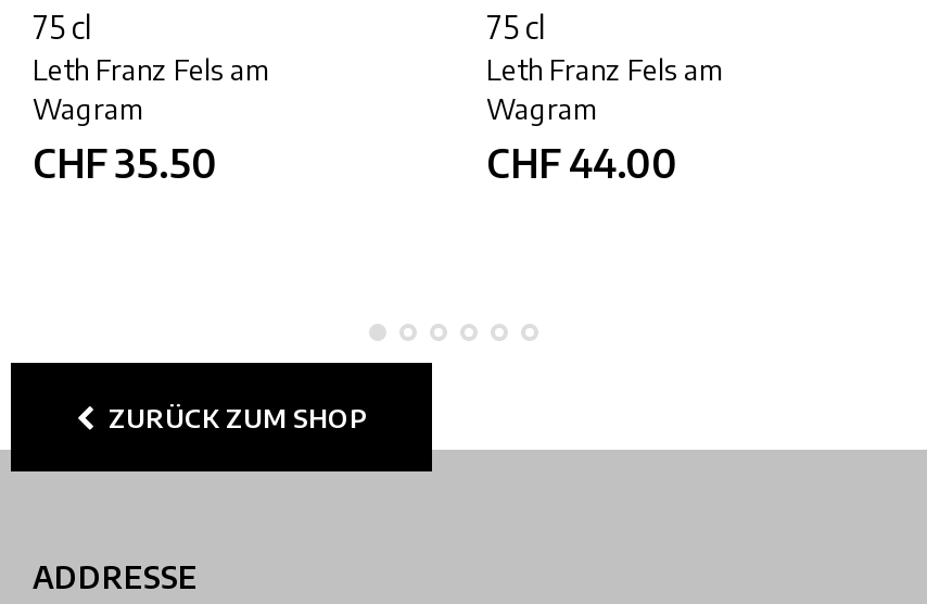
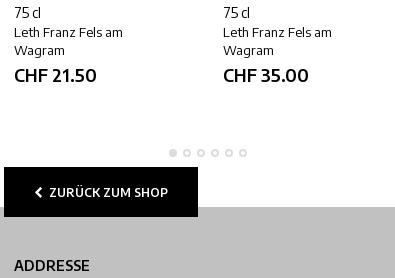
- CHF35.50
+ CHF21.50

- CHF 44.00
+ CHF 35.00
